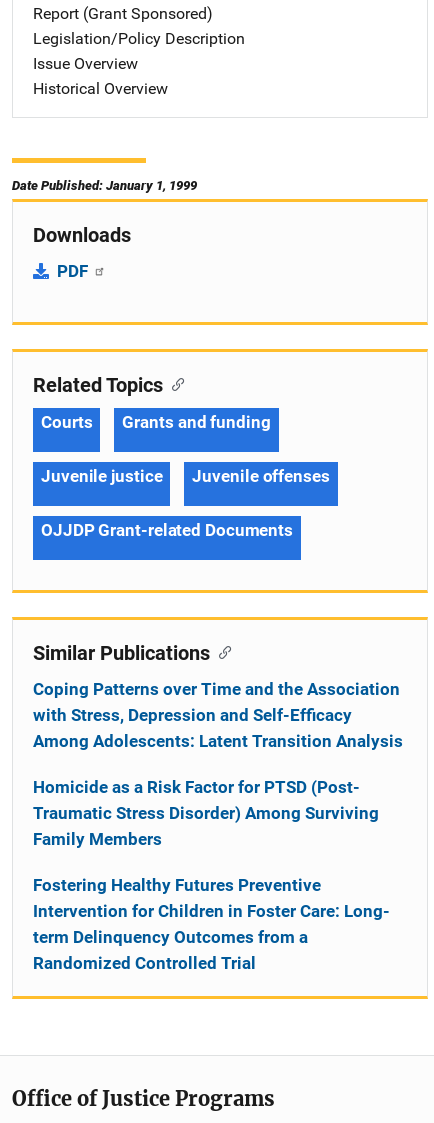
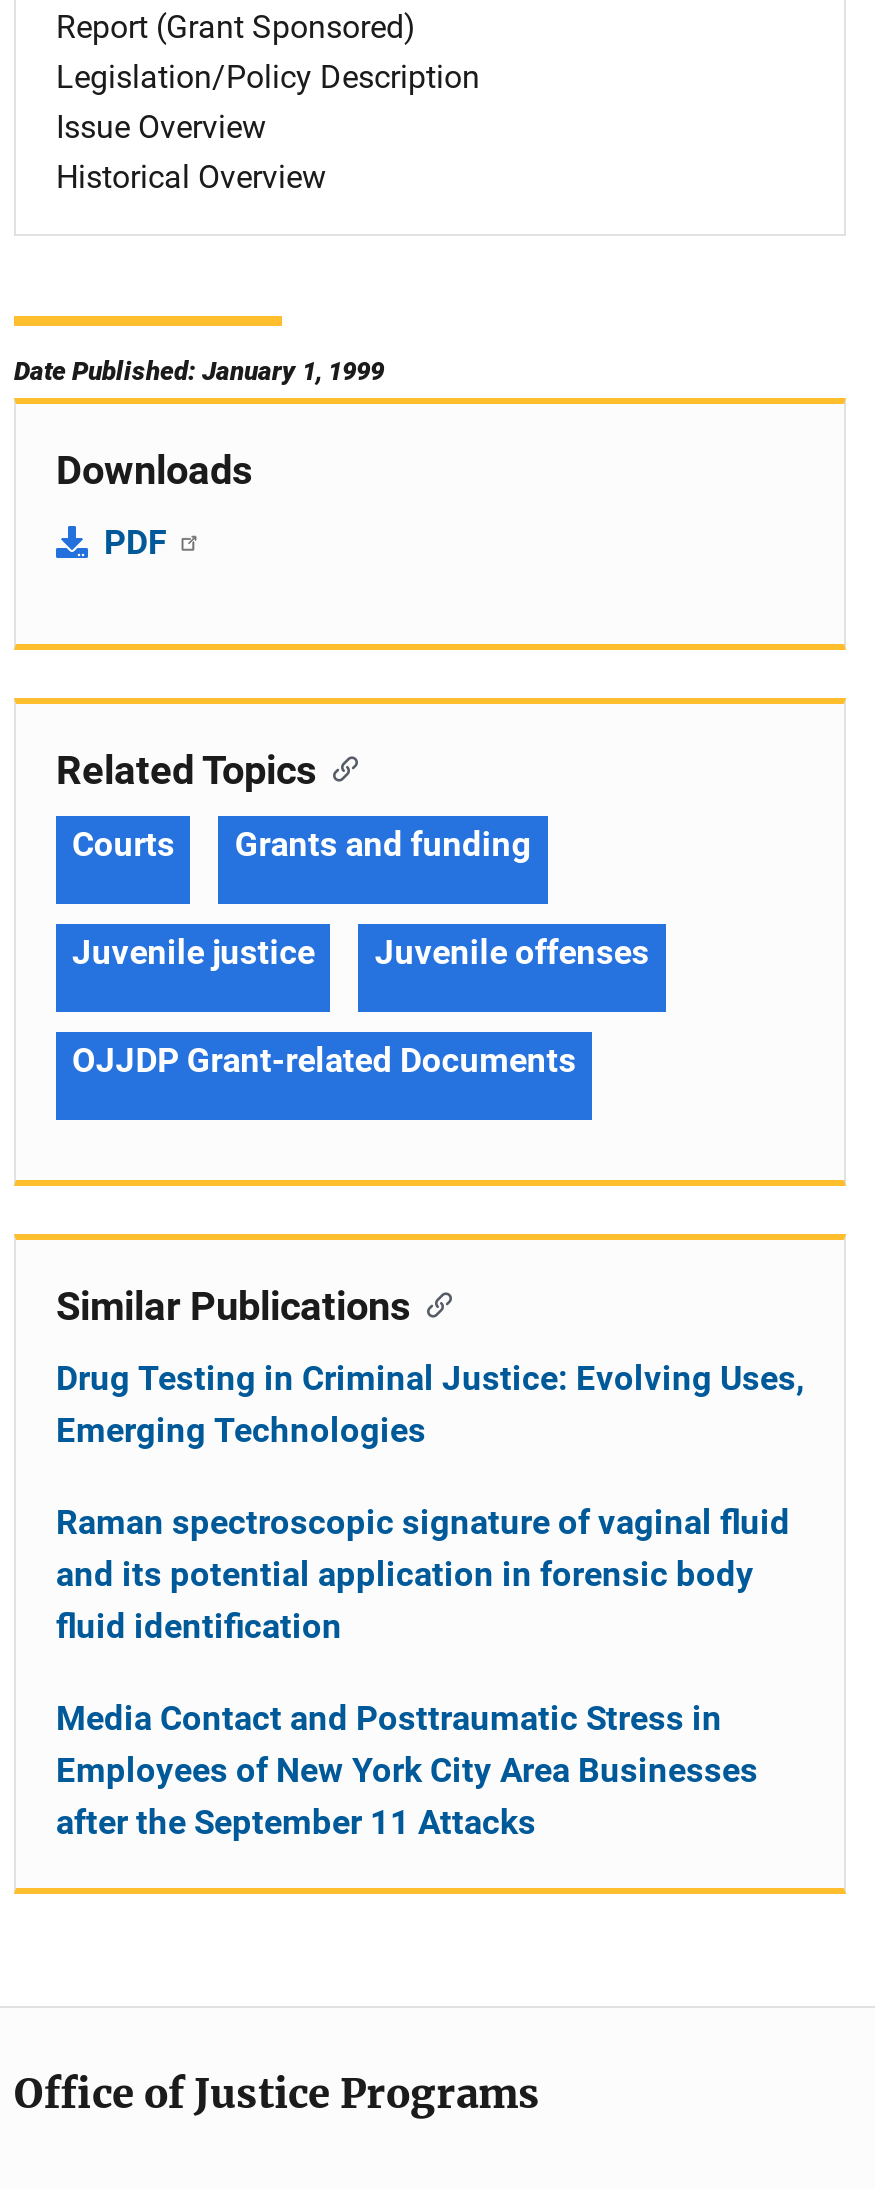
- Coping Patterns over Time and the Association
- with Stress, Depression and Self-Efficacy
- Among Adolescents: Latent Transition Analysis
+ Drug Testing in Criminal Justice: Evolving Uses,
+ Emerging Technologies

- Homicide as a Risk Factor for PTSD (Post-
- Traumatic Stress Disorder) Among Surviving
- Family Members
+ Raman spectroscopic signature of vaginal fluid
+ and its potential application in forensic body
+ fluid identification

- Fostering Healthy Futures Preventive
- Intervention for Children in Foster Care: Long-
- term Delinquency Outcomes from a
- Randomized Controlled Trial
+ Media Contact and Posttraumatic Stress in
+ Employees of New York City Area Businesses
+ after the September 11 Attacks
